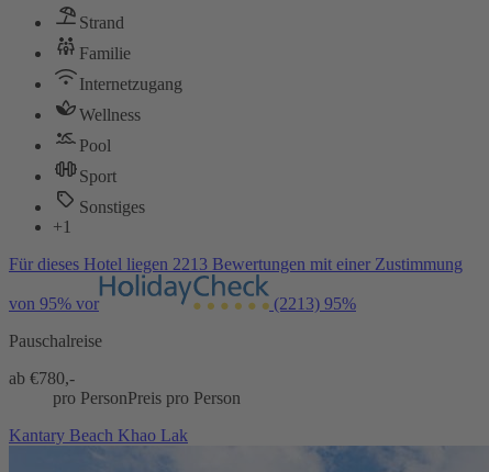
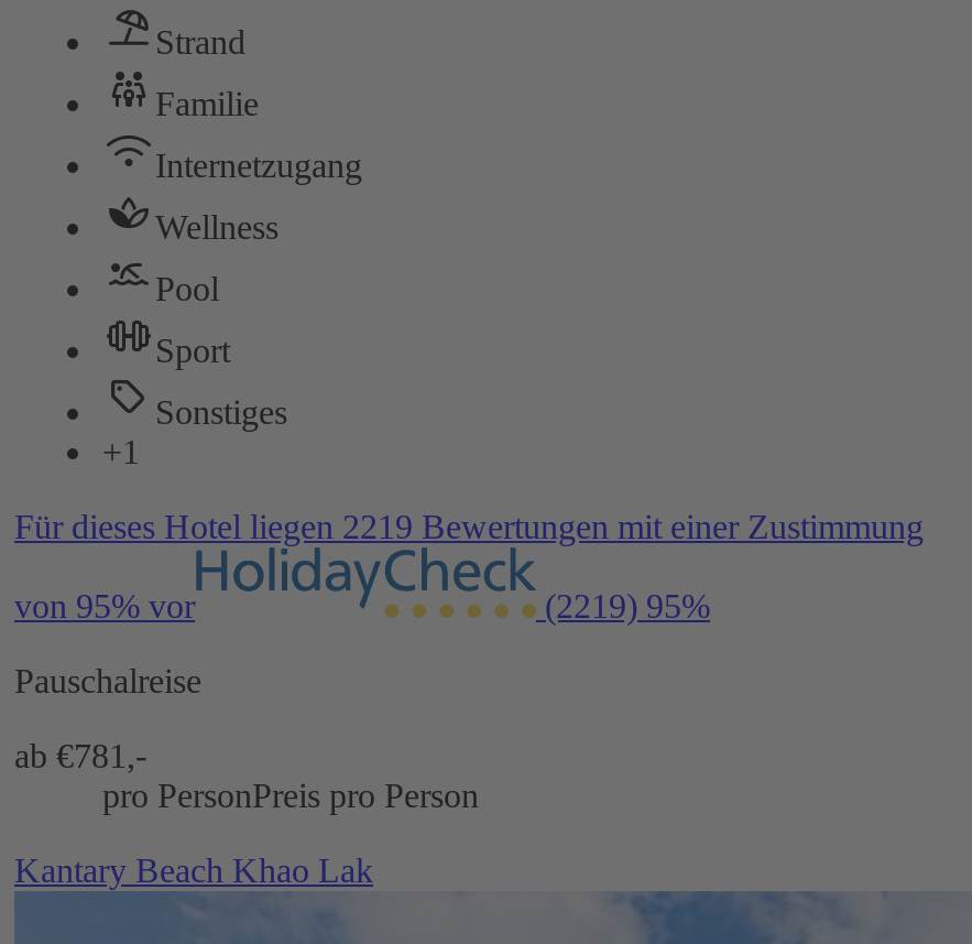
- Für dieses Hotel liegen 2213 Bewertungen mit einer Zustimmung
+ Für dieses Hotel liegen 2219 Bewertungen mit einer Zustimmung

- (2213) 95%
+ (2219) 95%

- ab €780,-
+ ab €781,-
